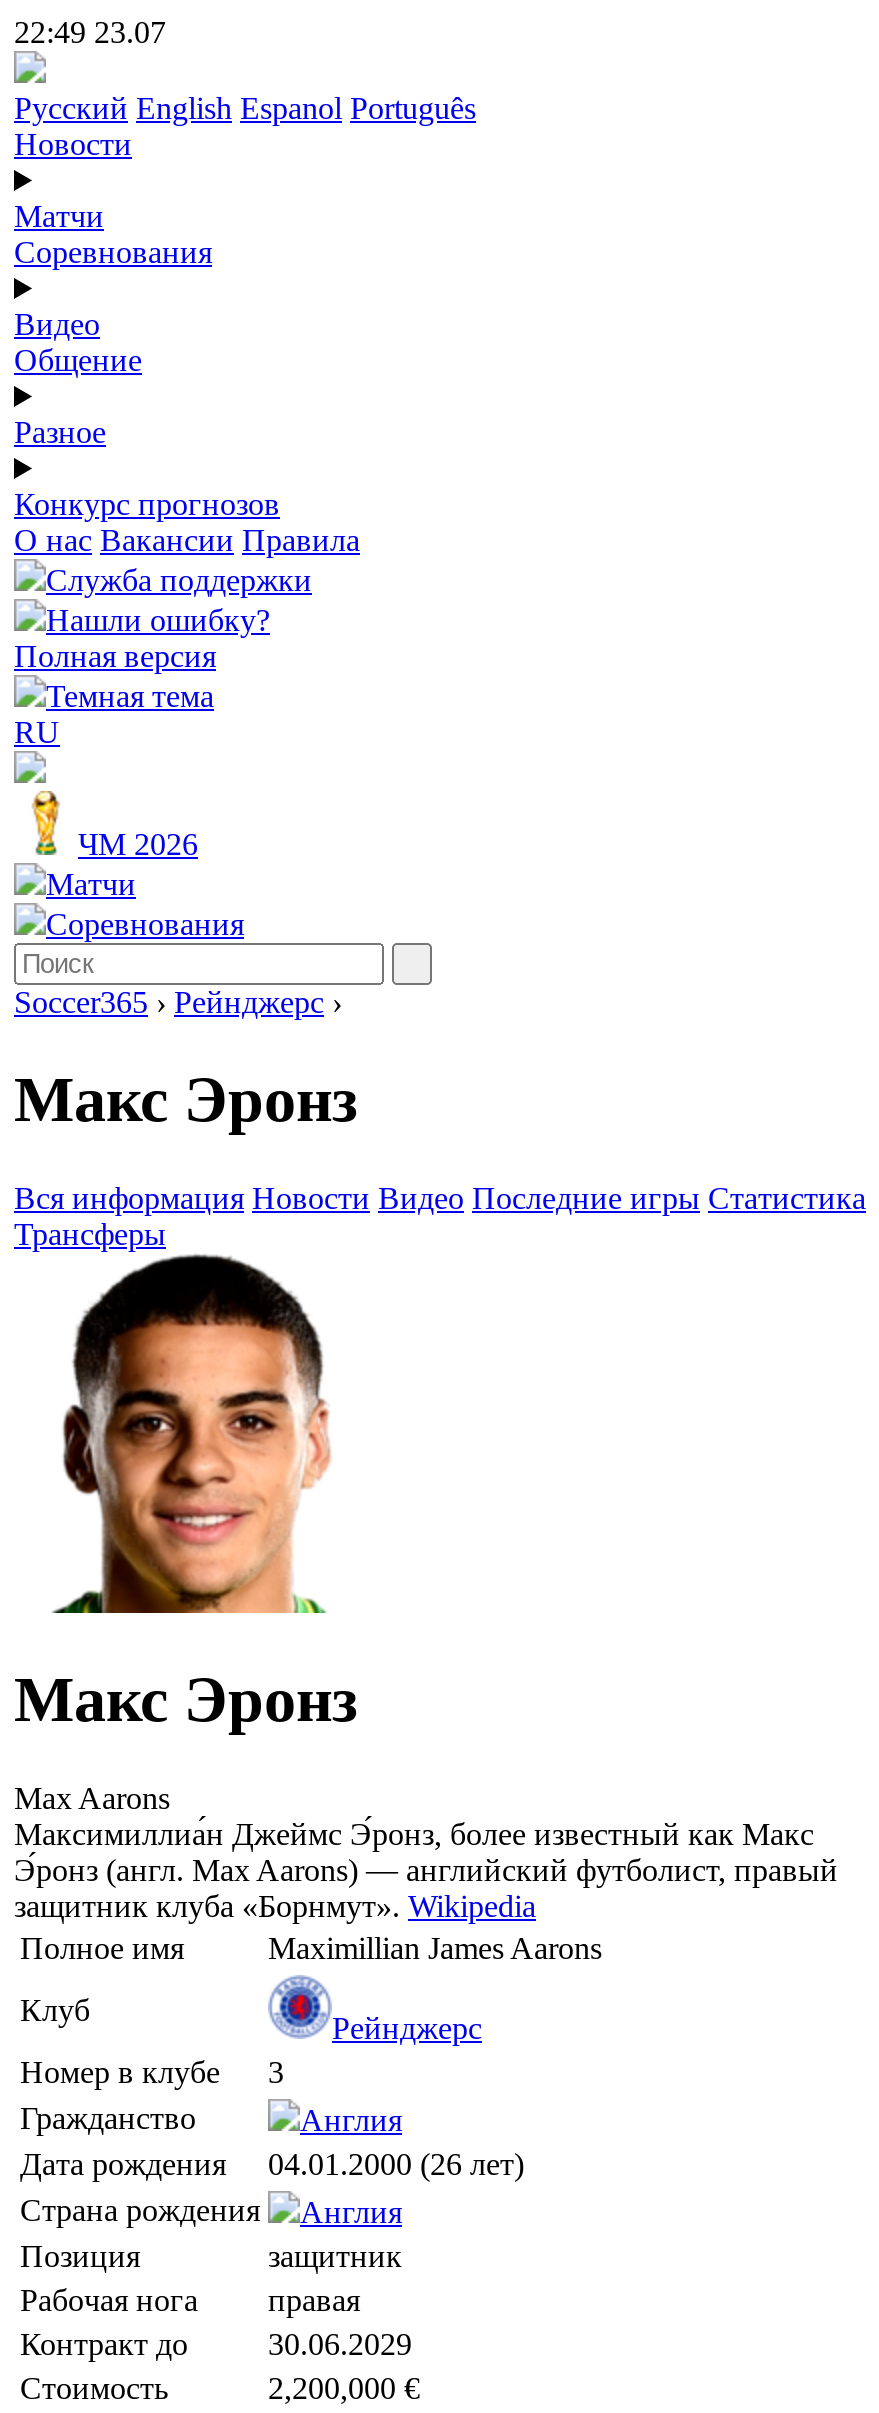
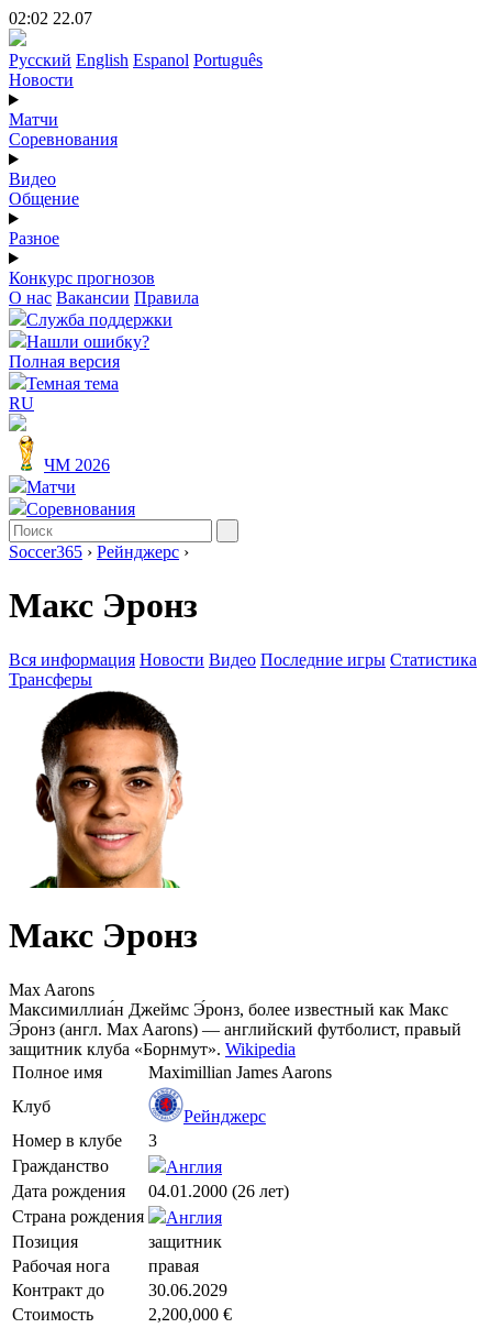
- 22:49 23.07
+ 02:02 22.07
